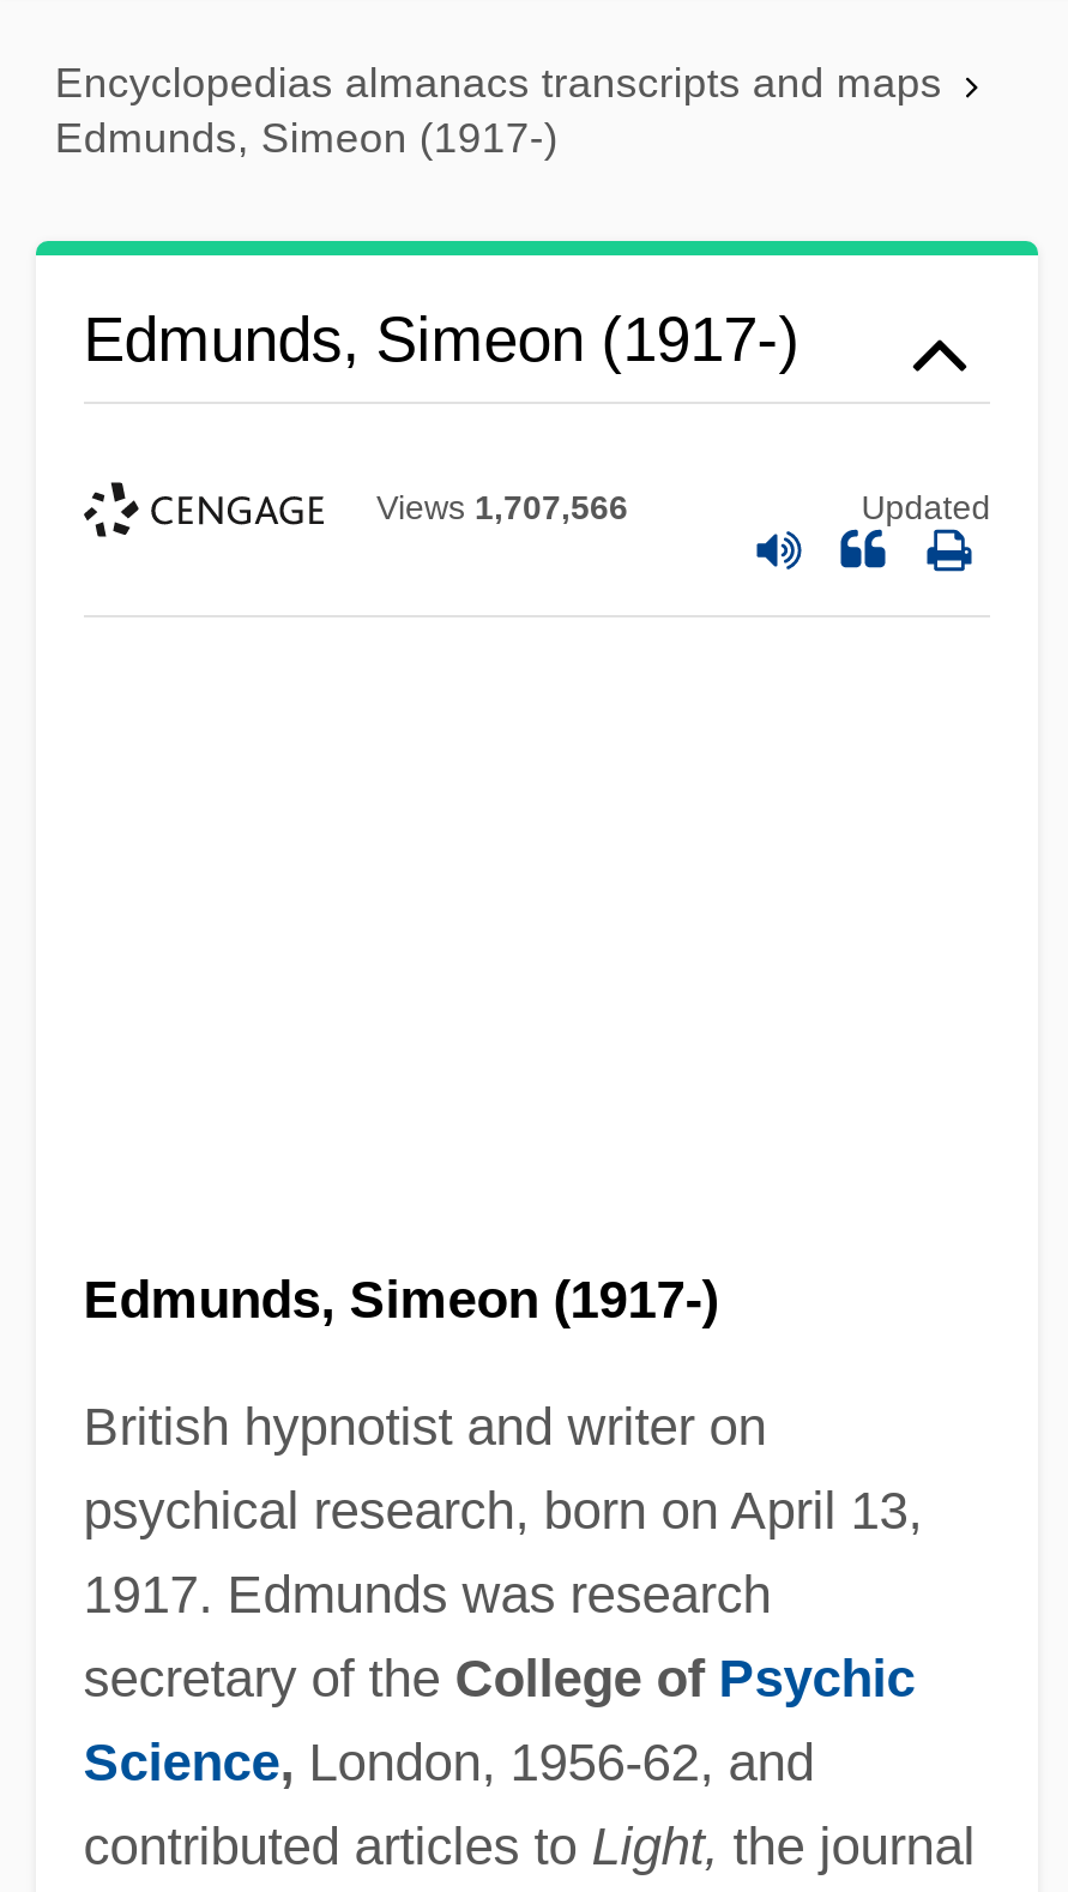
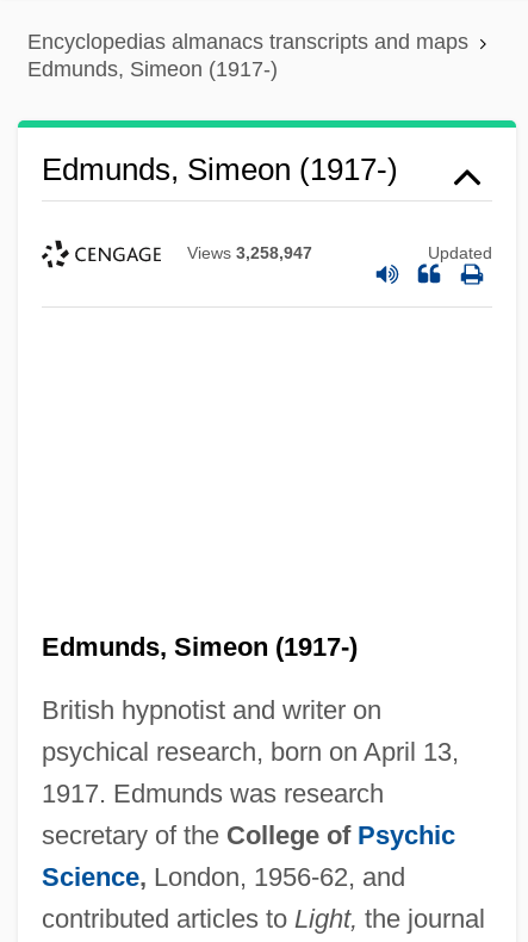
- Views 1,707,566
+ Views 3,258,947
